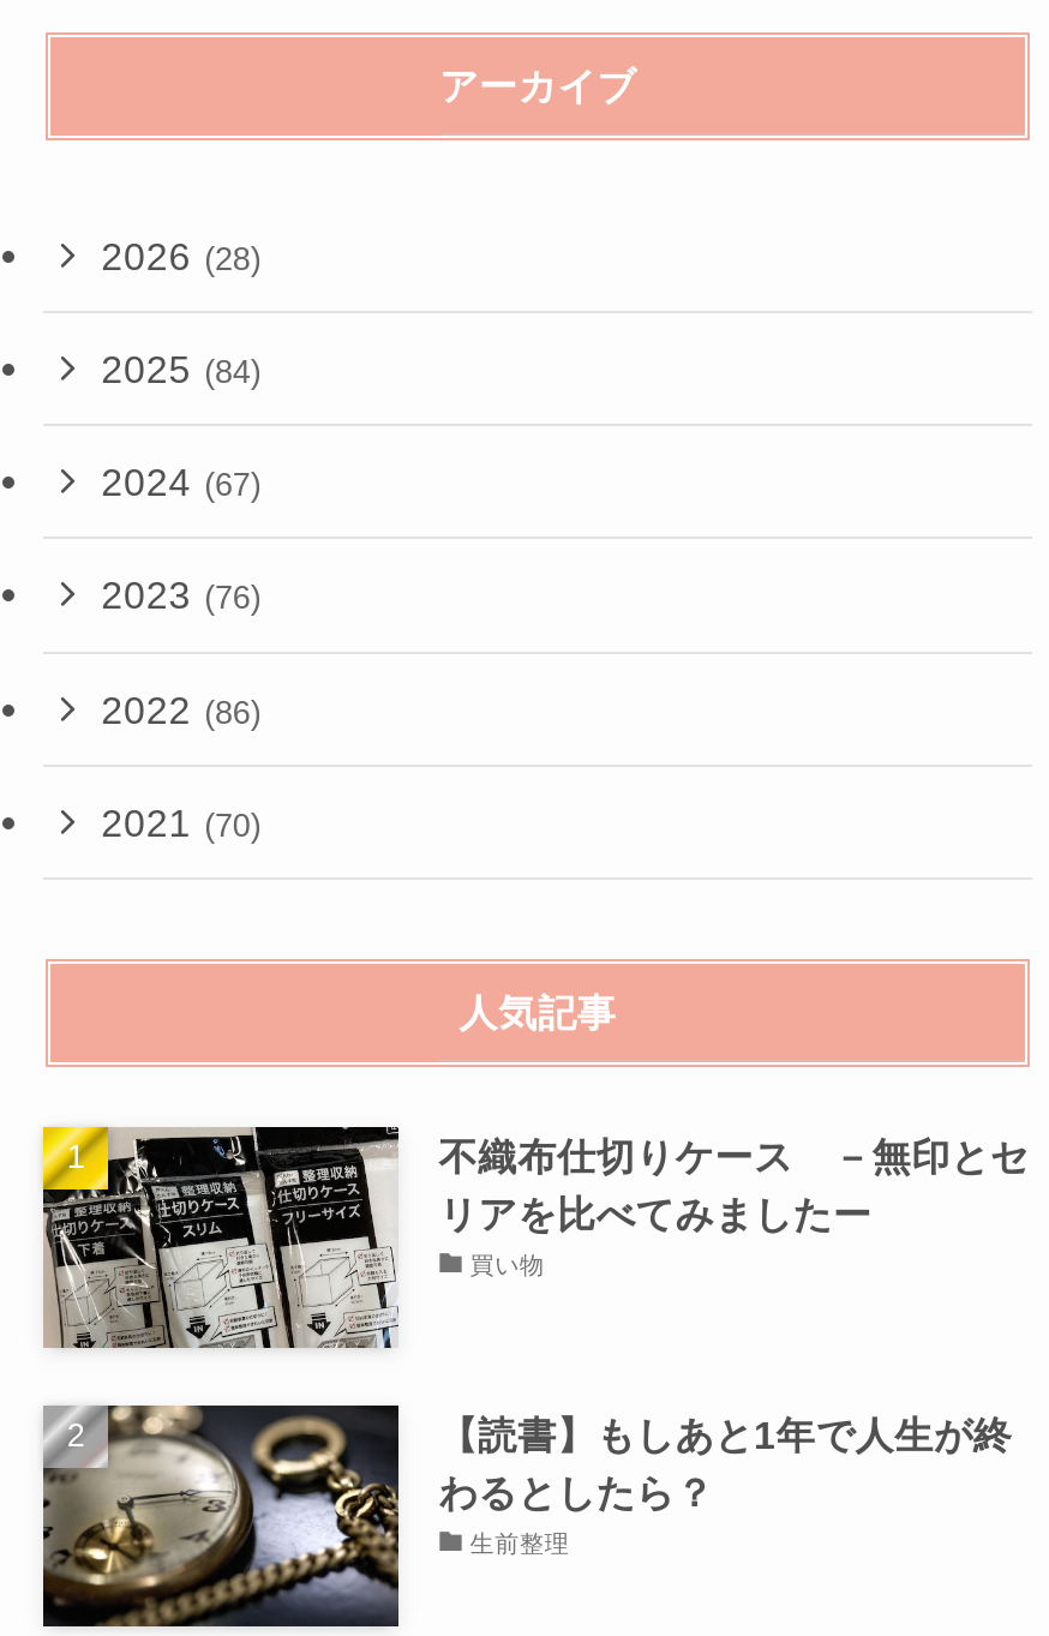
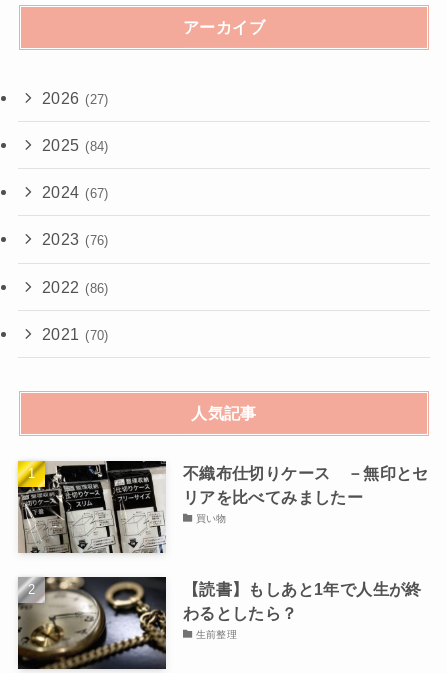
- 2026 (28)
+ 2026 (27)
